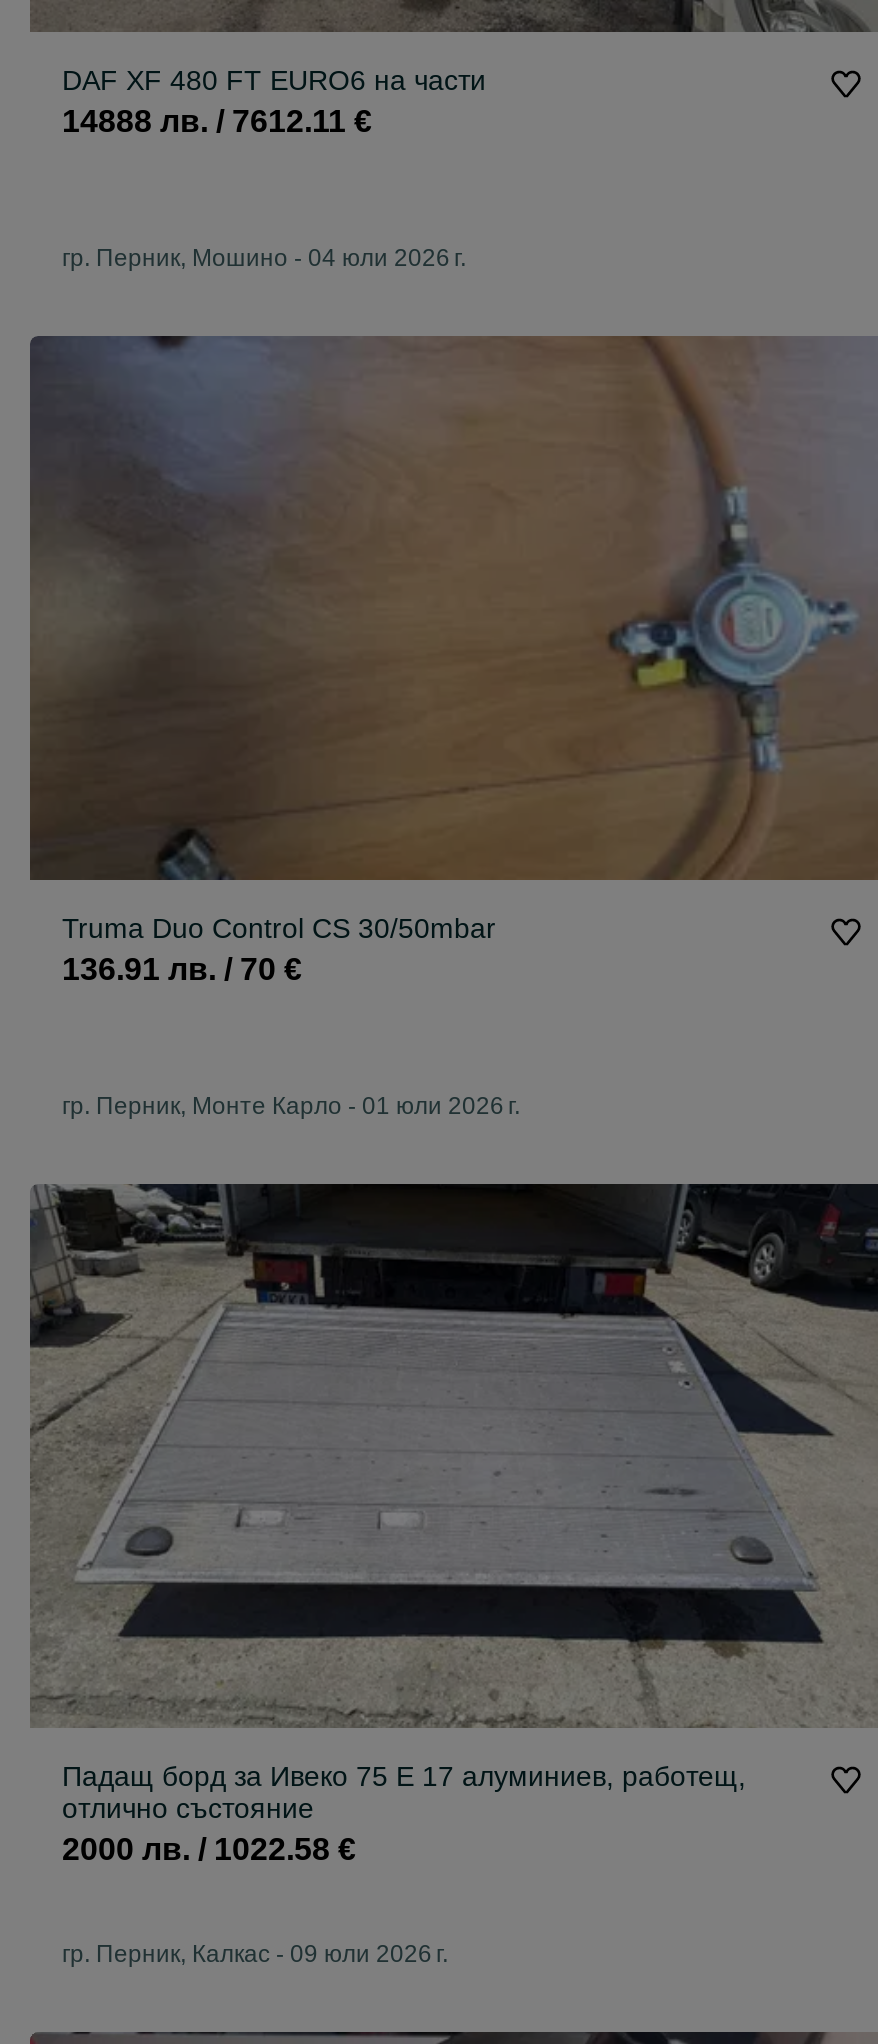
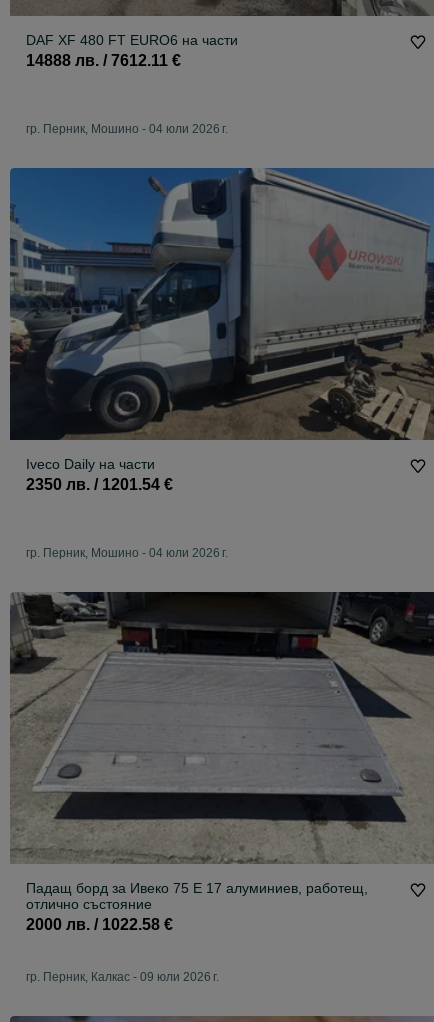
- [image]
- Truma Duo Control CS 30/50mbar
- 136.91 лв. / 70 €
+ [image]
+ Iveco Daily на части
+ 2350 лв. / 1201.54 €

- гр. Перник, Монте Карло - 01 юли 2026 г.
+ гр. Перник, Мошино - 04 юли 2026 г.
